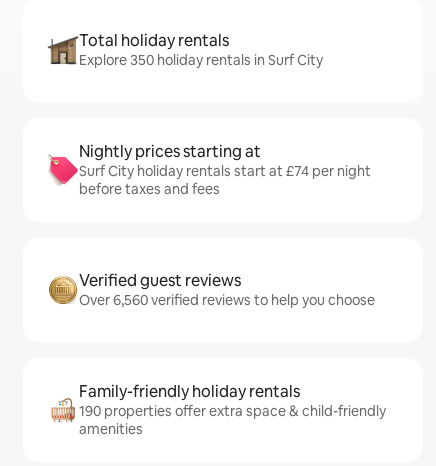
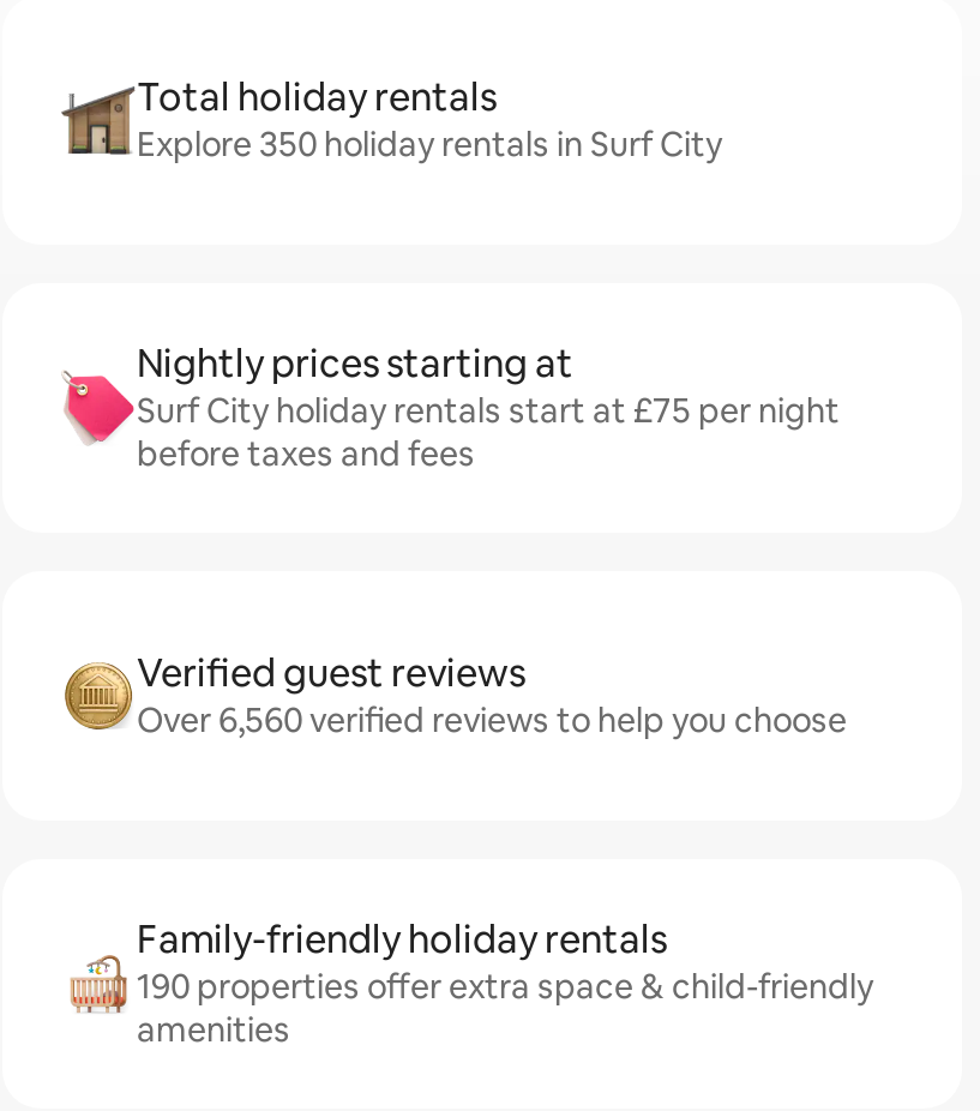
- Surf City holiday rentals start at £74 per night
+ Surf City holiday rentals start at £75 per night
